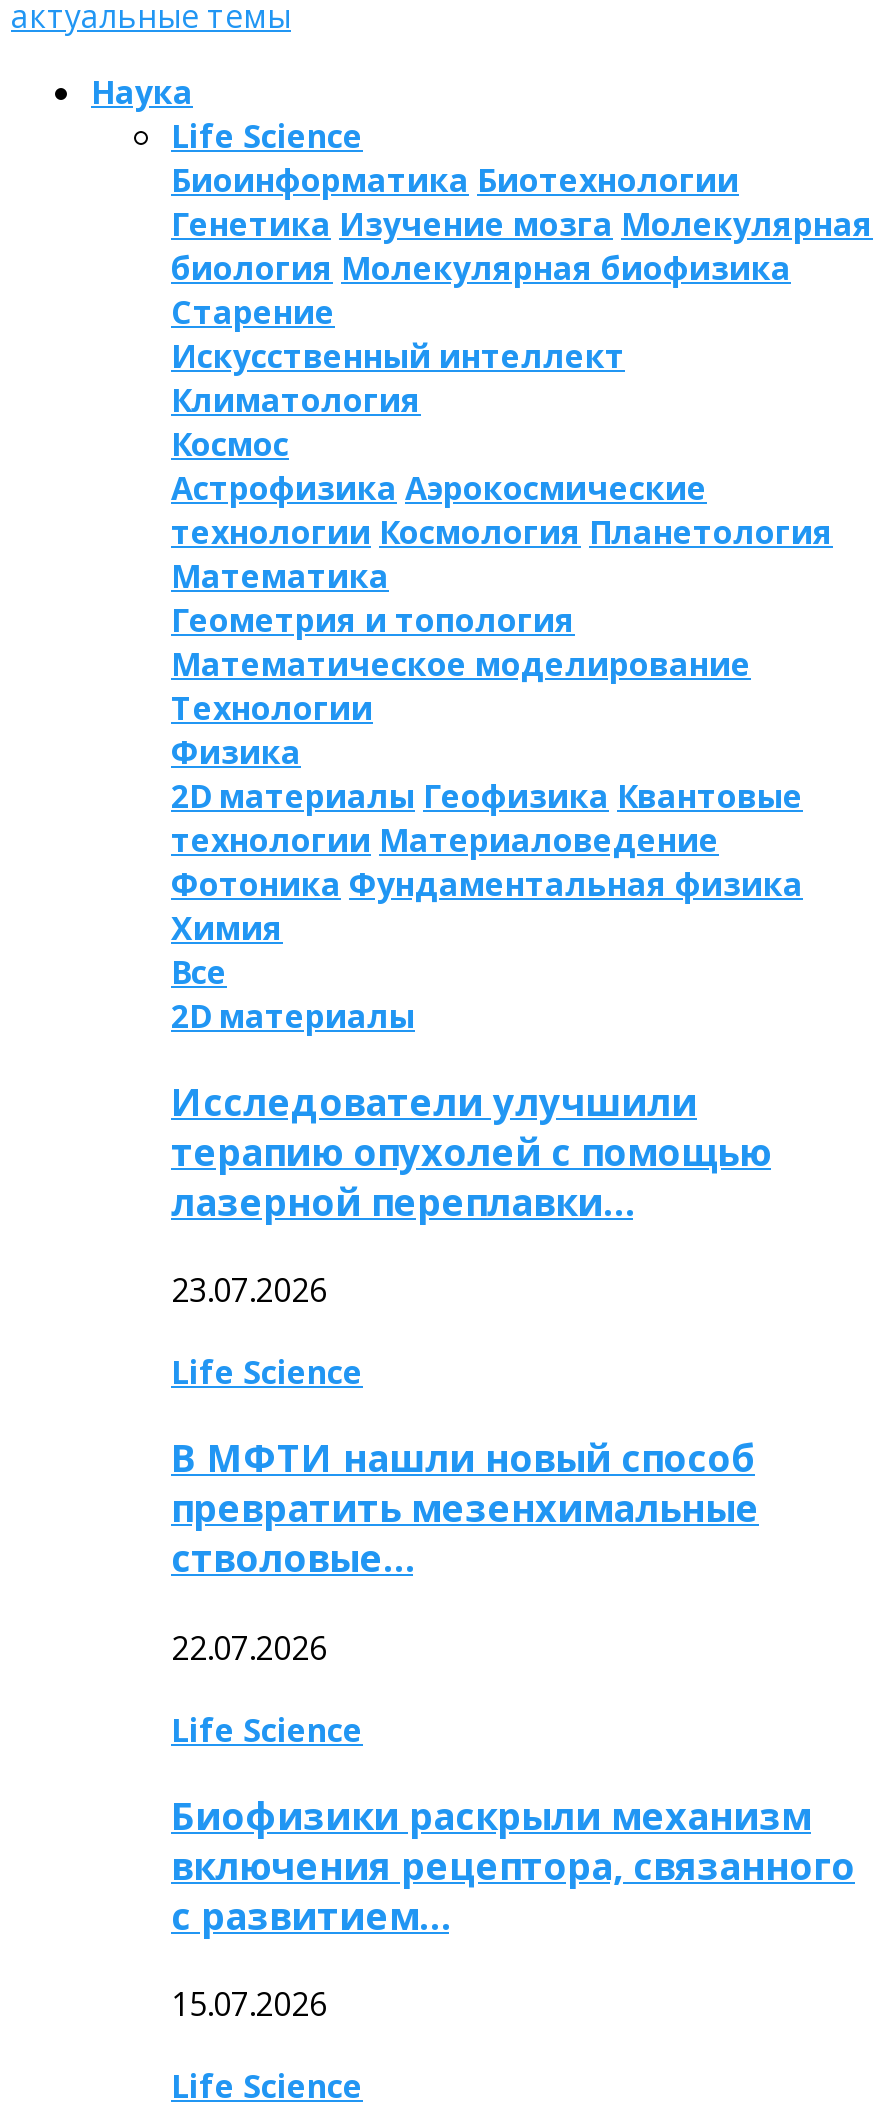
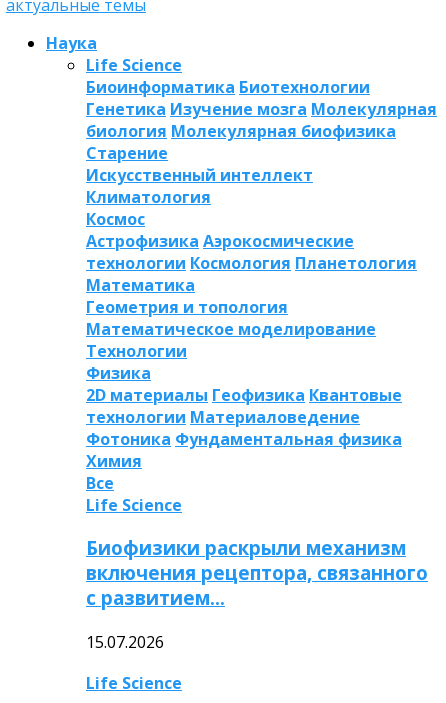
- 2D материалы
- Исследователи улучшили
- терапию опухолей с помощью
- лазерной переплавки…
- 23.07.2026
- Life Science
- В МФТИ нашли новый способ
- превратить мезенхимальные
- стволовые…
- 22.07.2026
